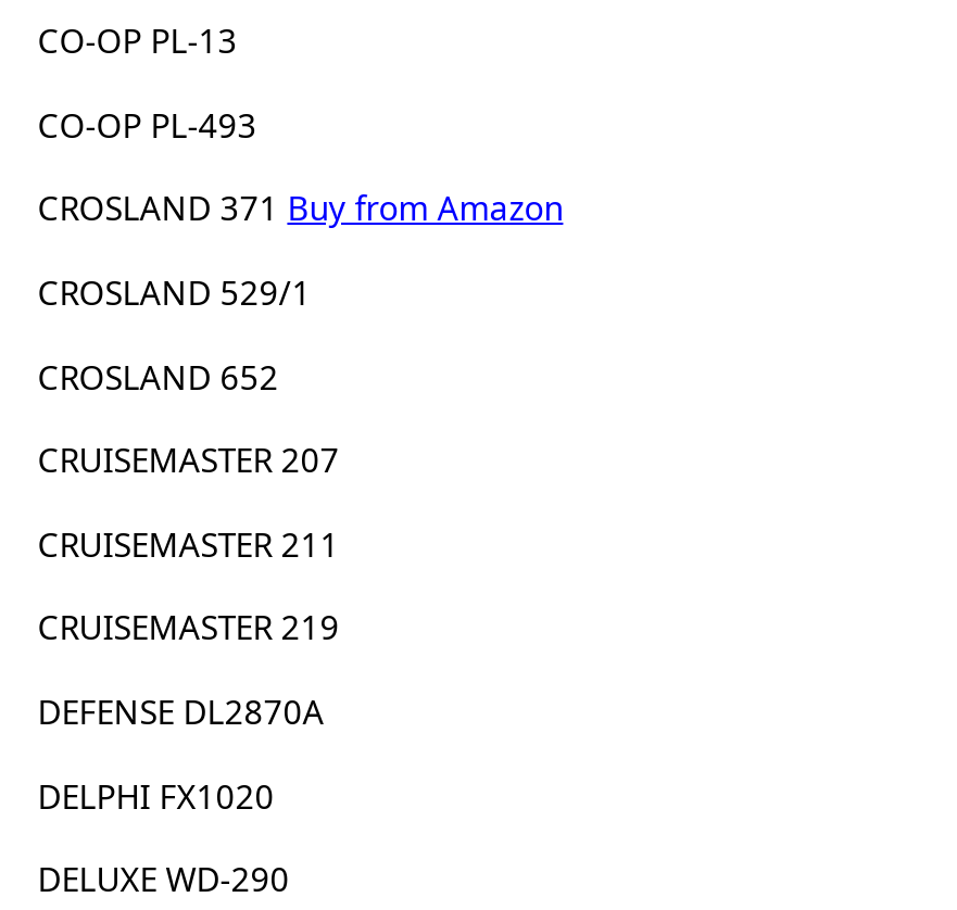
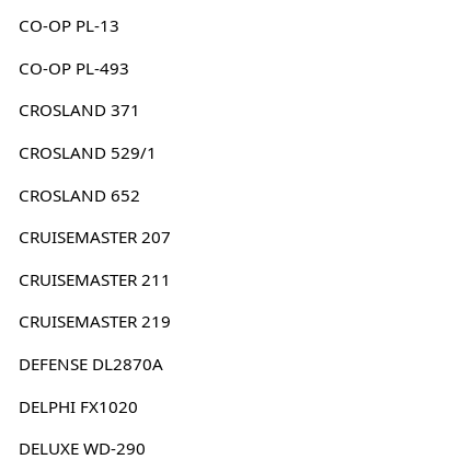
- CROSLAND 371 Buy from Amazon
+ CROSLAND 371
